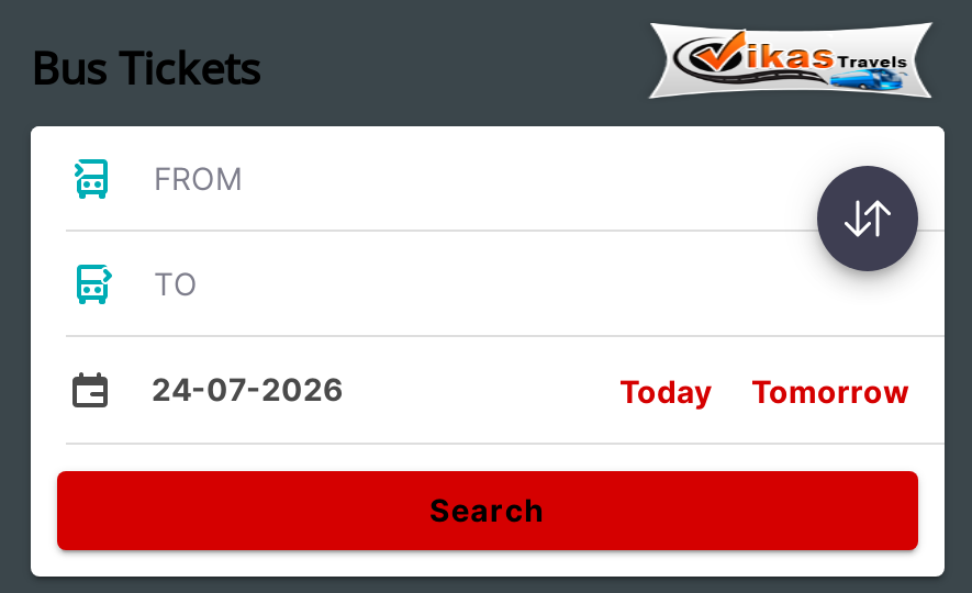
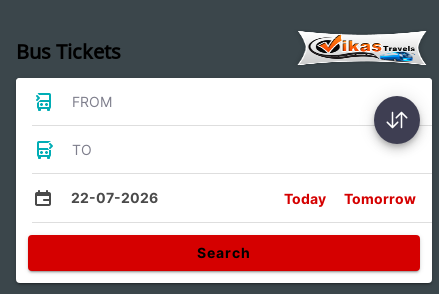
- 24-07-2026
+ 22-07-2026
